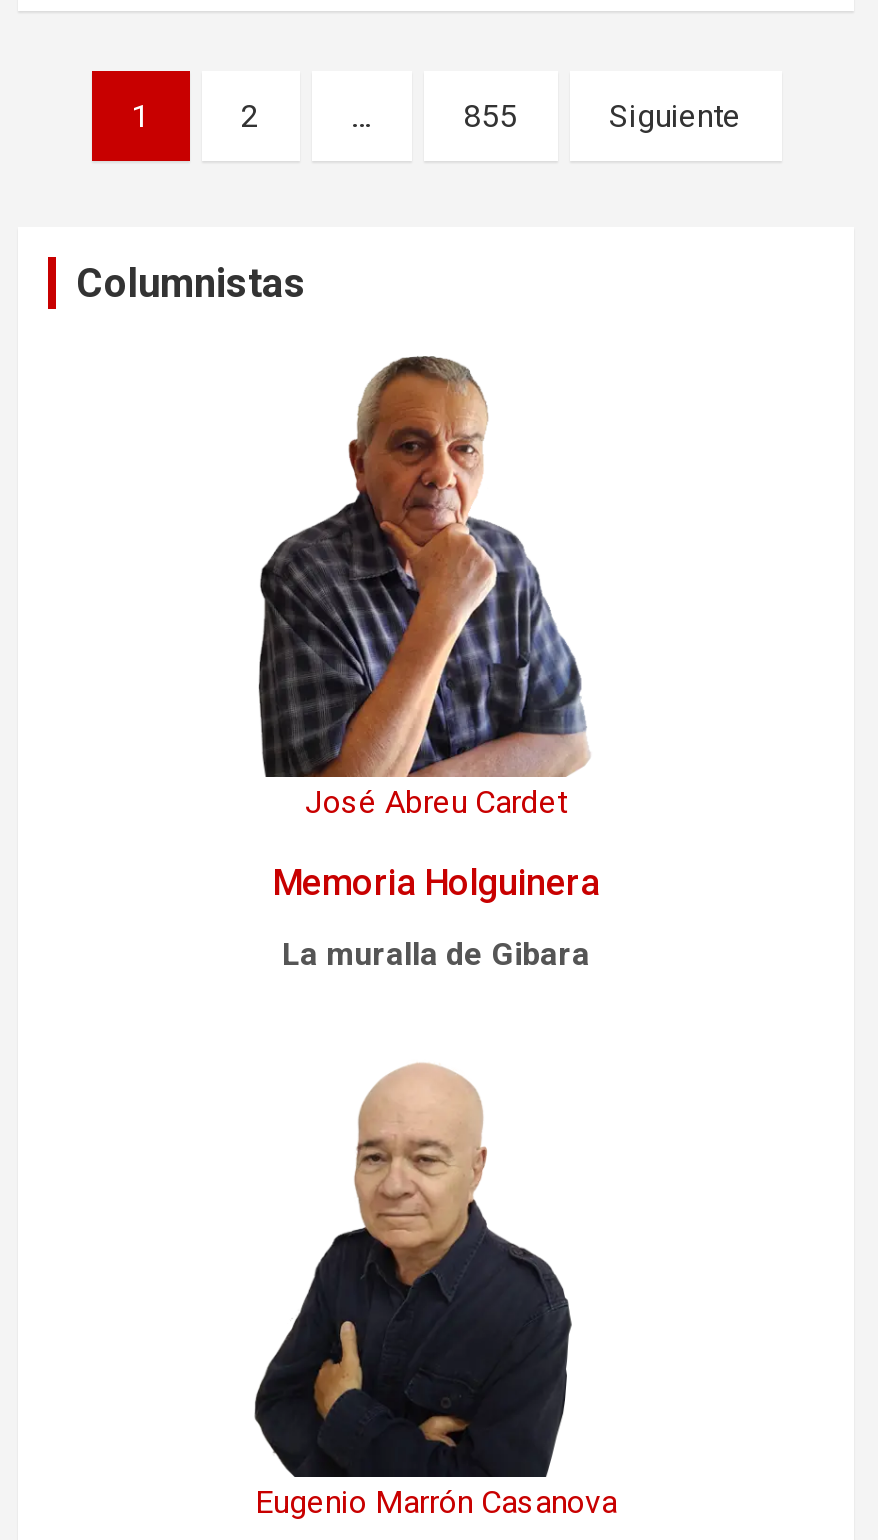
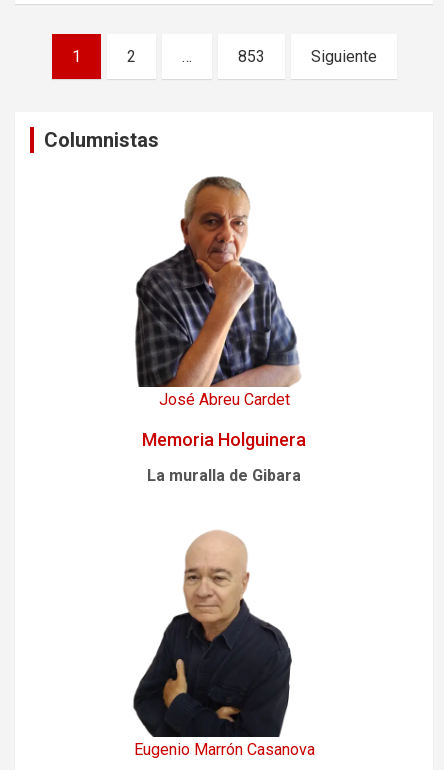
- 855
+ 853
